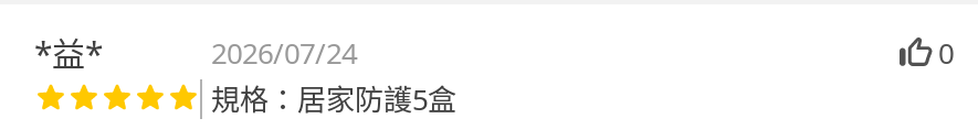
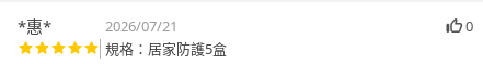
- *益*
- 2026/07/24
+ *惠*
+ 2026/07/21
